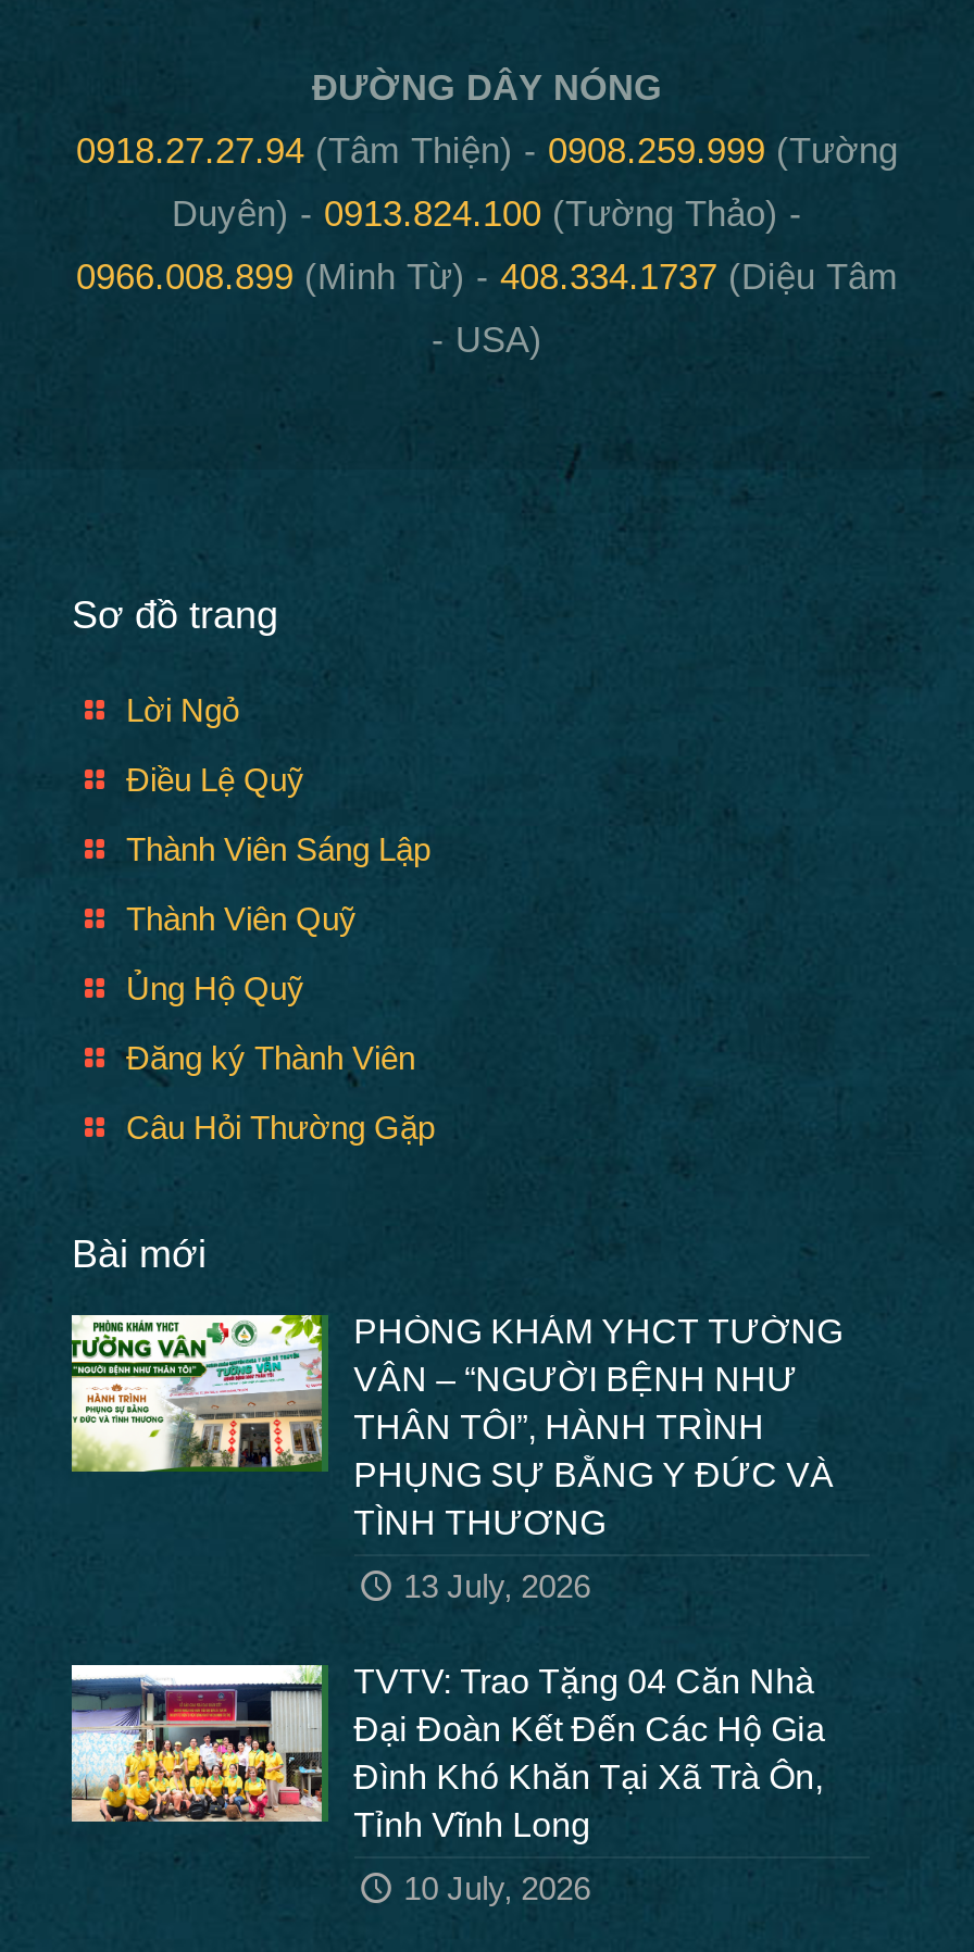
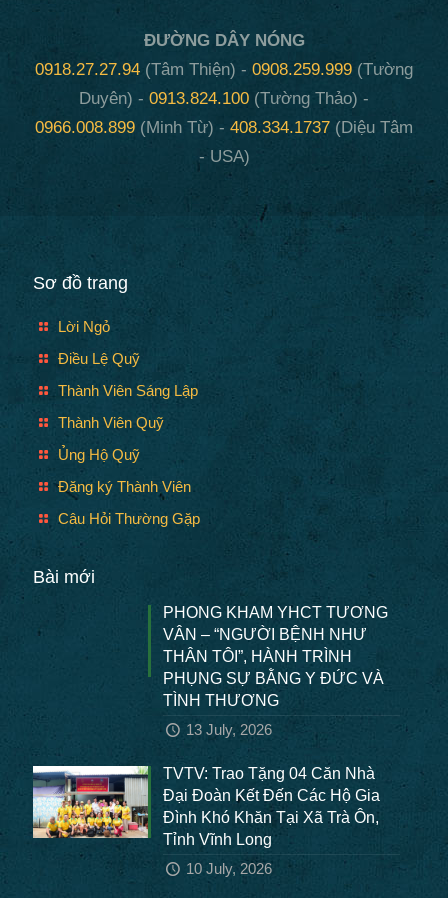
- [image]
